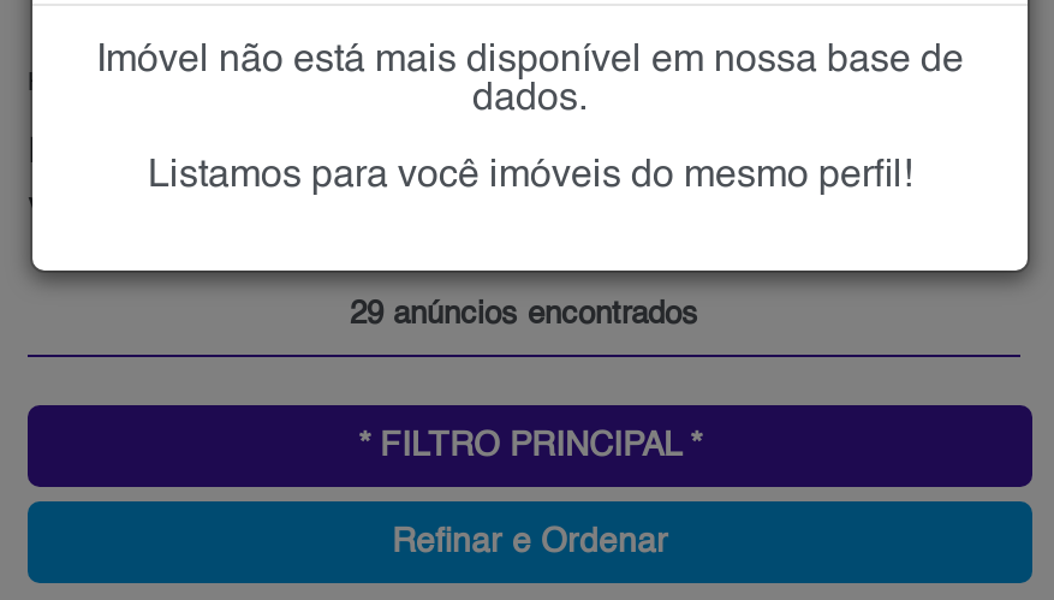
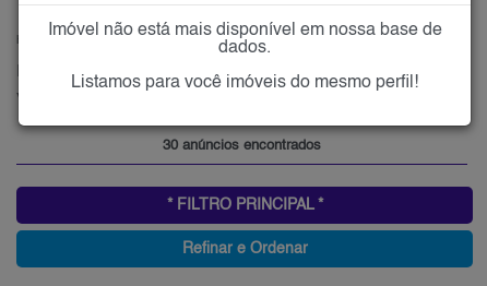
- 29 anúncios encontrados
+ 30 anúncios encontrados
